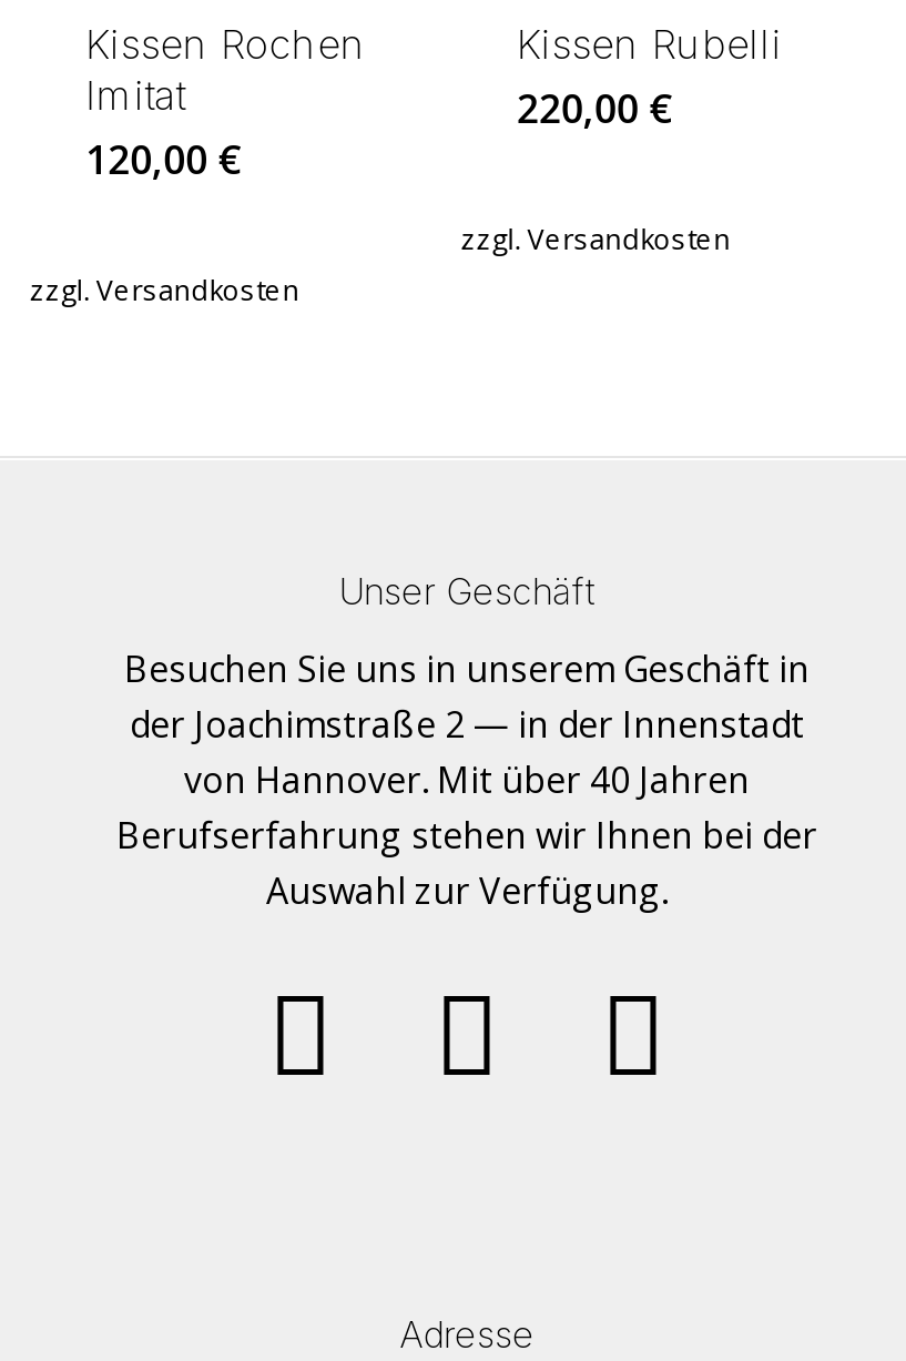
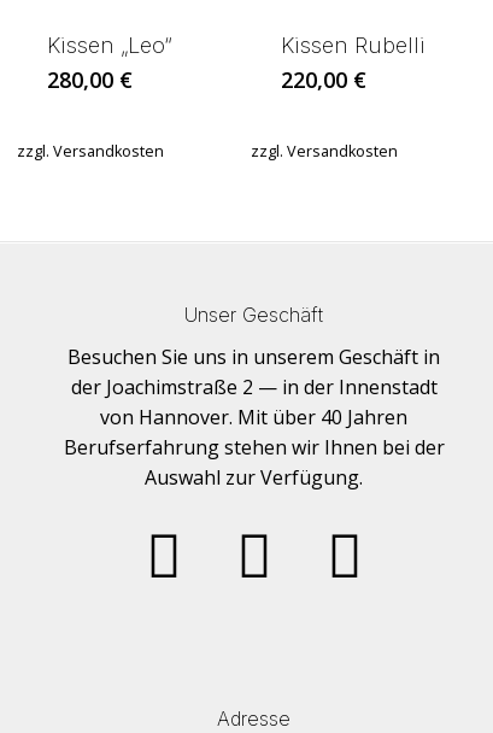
- Kissen Rochen
- Imitat
- 120,00 €
+ Kissen „Leo“
+ 280,00 €
